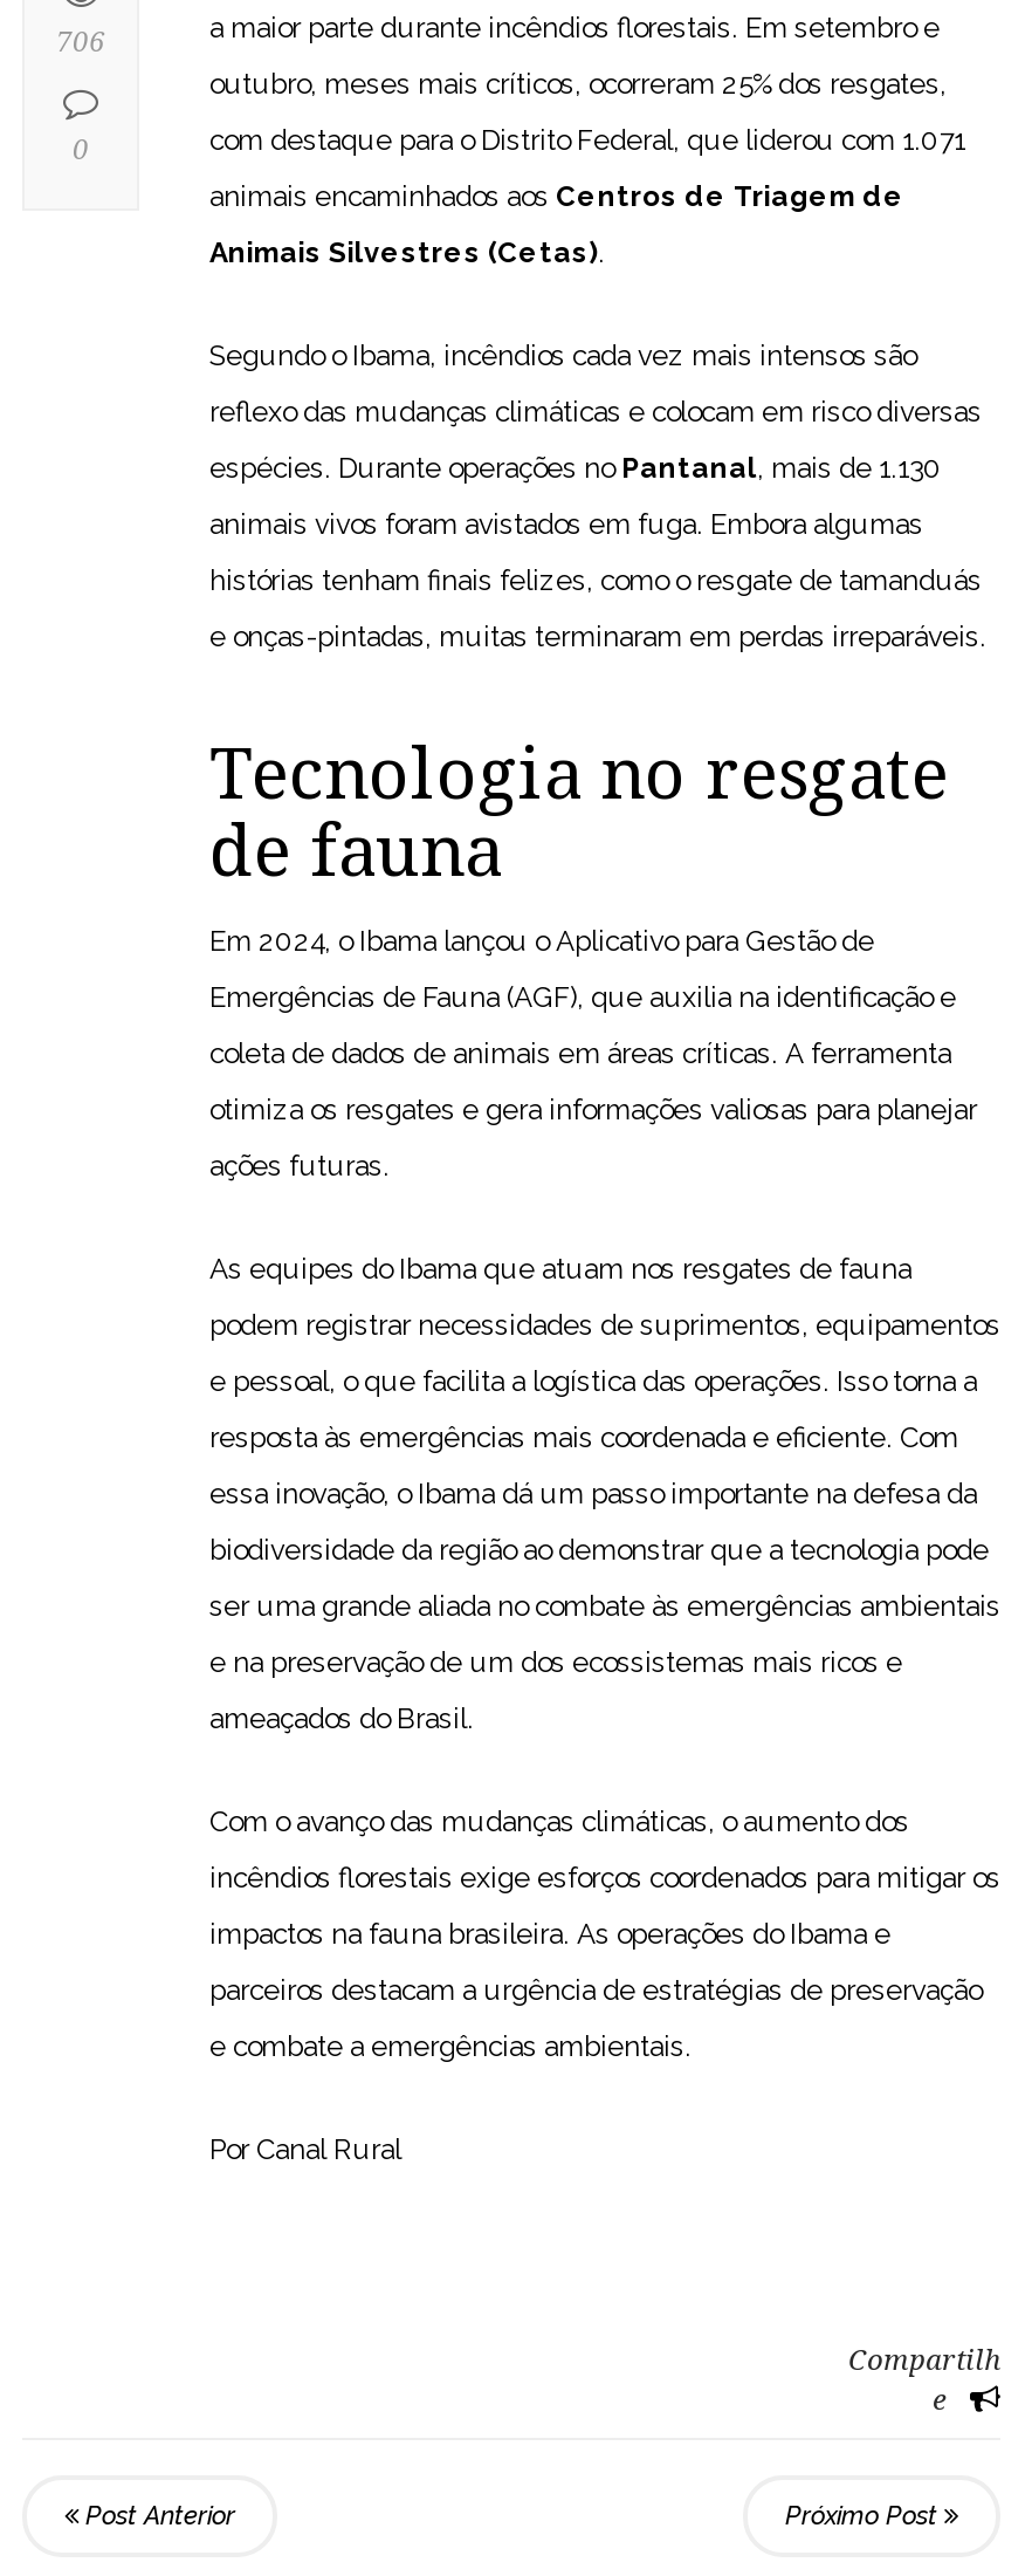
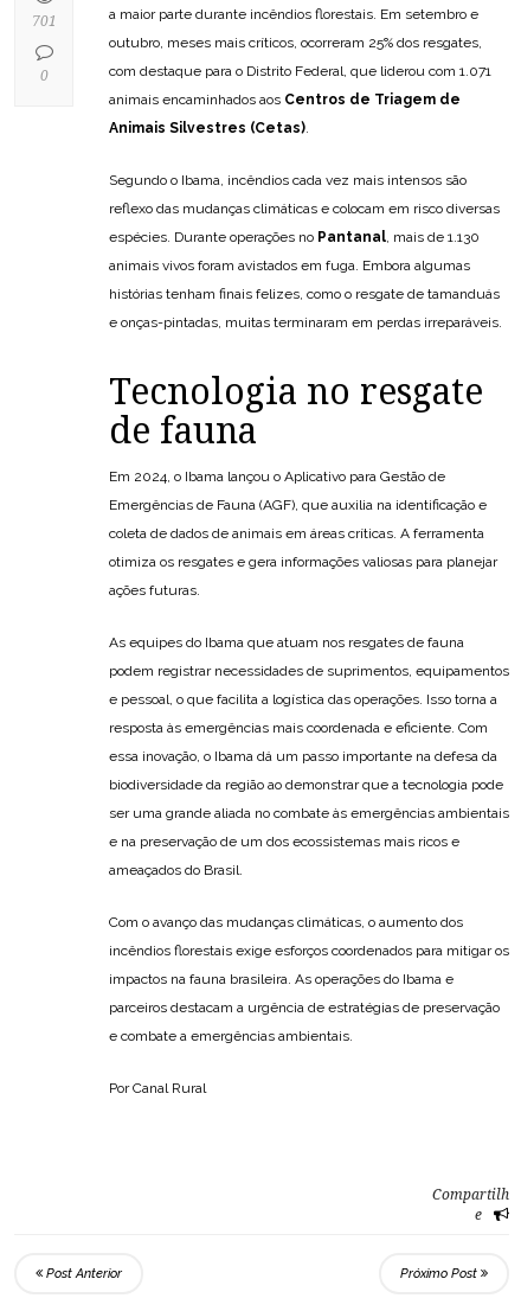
- 706
+ 701
